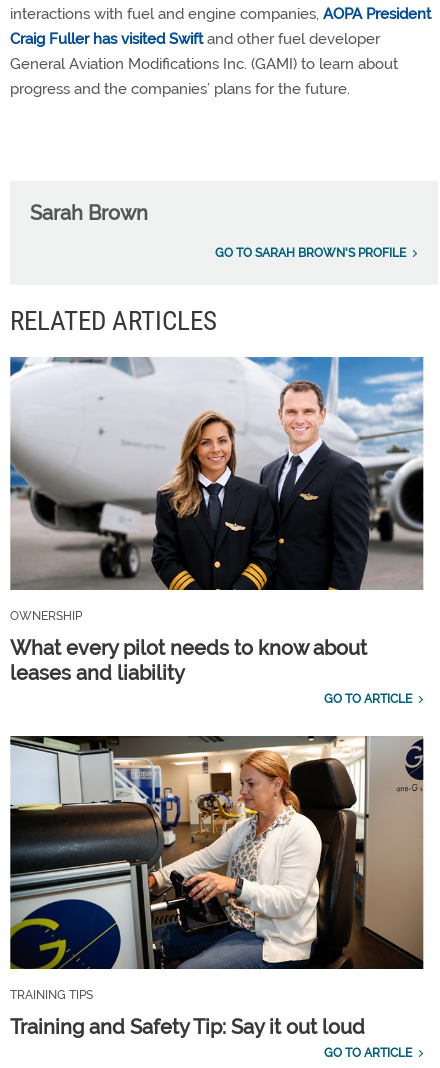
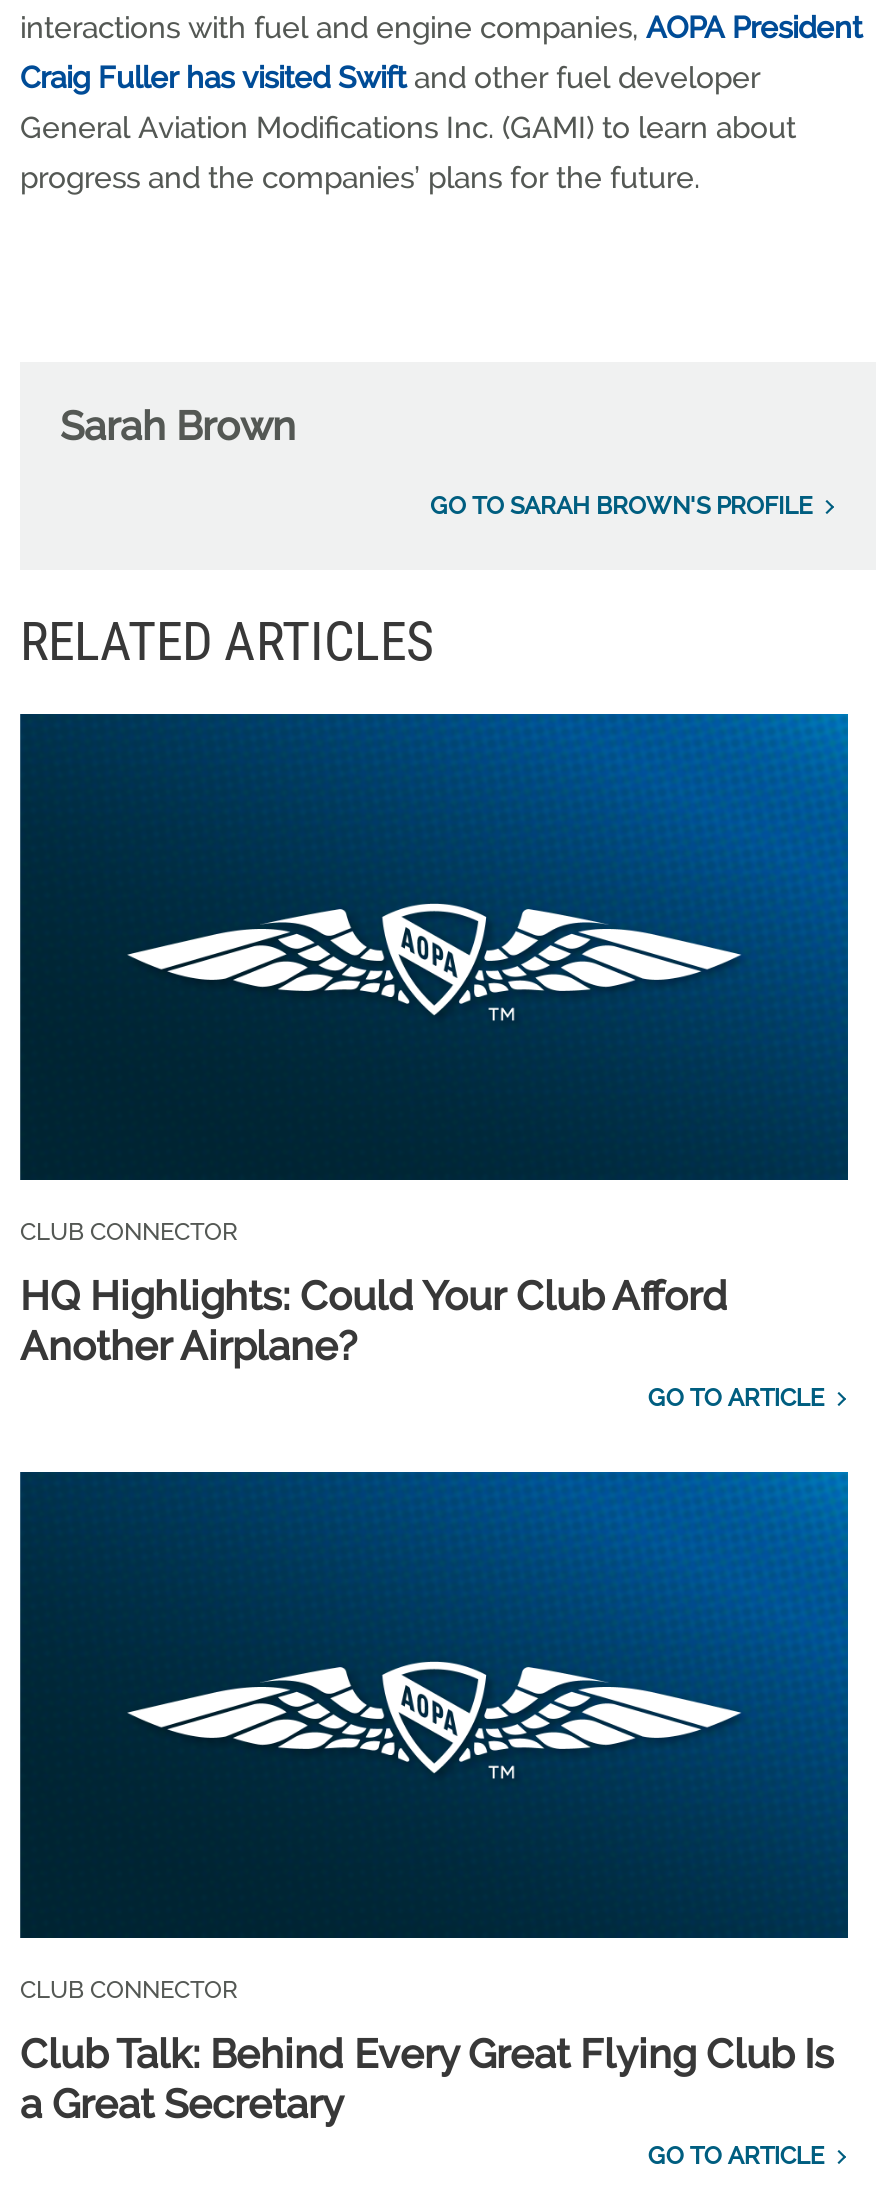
- [image]
- OWNERSHIP
+ [image]
+ CLUB CONNECTOR

- What every pilot needs to know about
- leases and liability
+ HQ Highlights: Could Your Club Afford
+ Another Airplane?

- [image]
- TRAINING TIPS
+ [image]
+ CLUB CONNECTOR

- Training and Safety Tip: Say it out loud
+ Club Talk: Behind Every Great Flying Club Is
+ a Great Secretary
